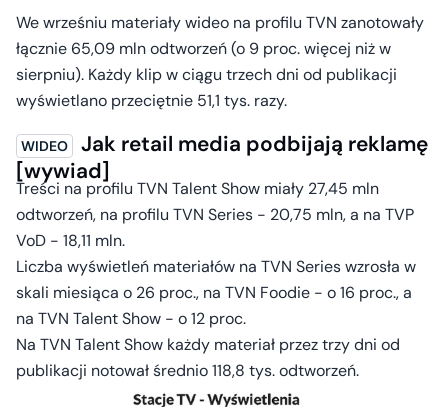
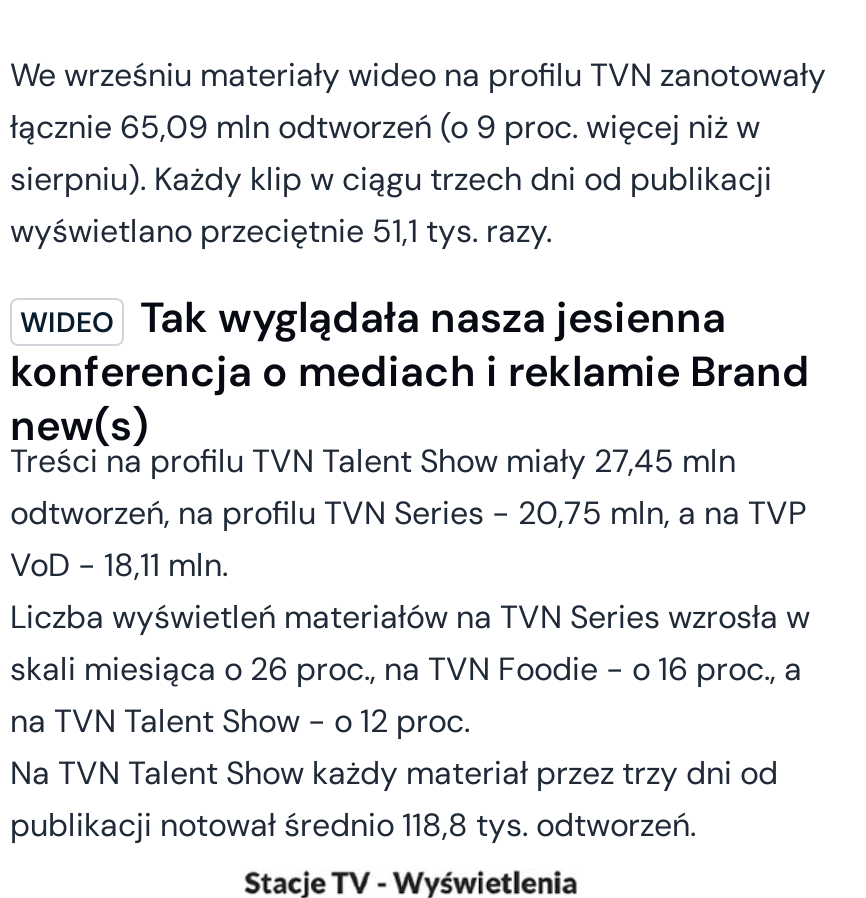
- Jak retail media podbijają reklamę
- [wywiad]
+ Tak wyglądała nasza jesienna
+ konferencja o mediach i reklamie Brand
+ new(s)
